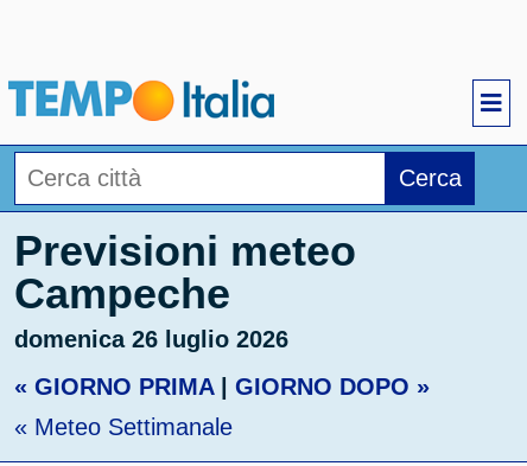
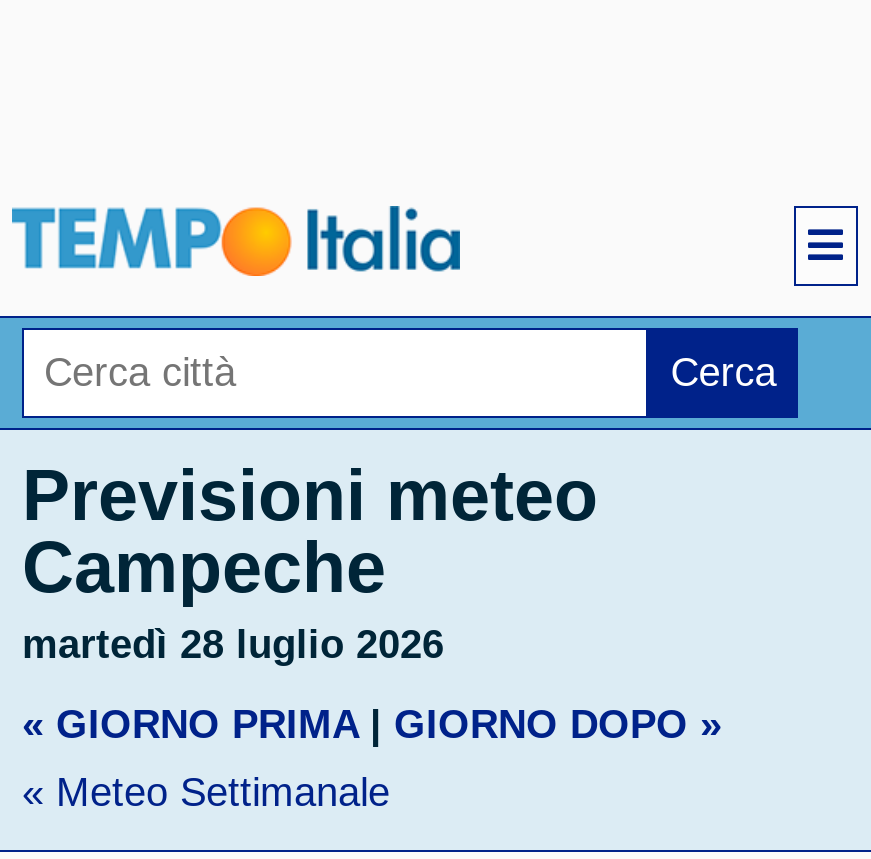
- domenica 26 luglio 2026
+ martedì 28 luglio 2026
